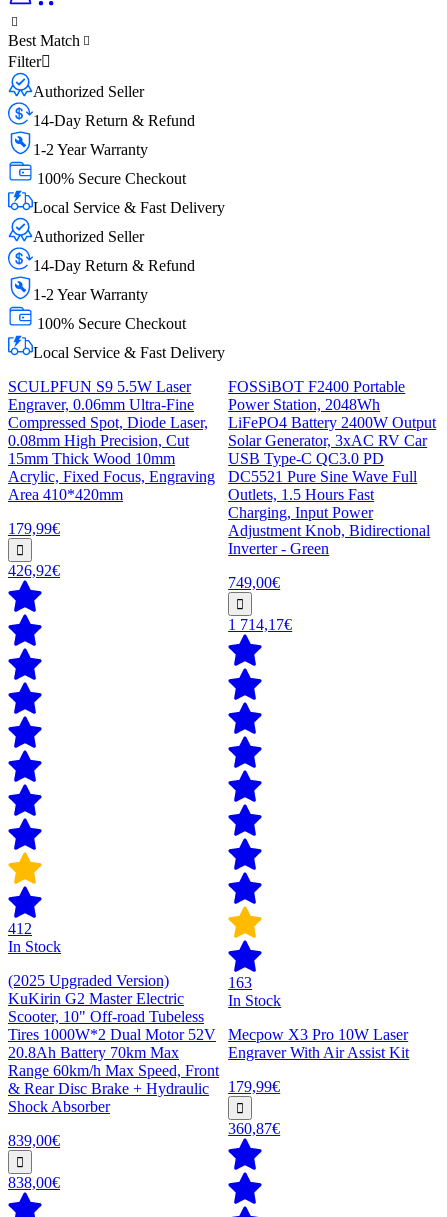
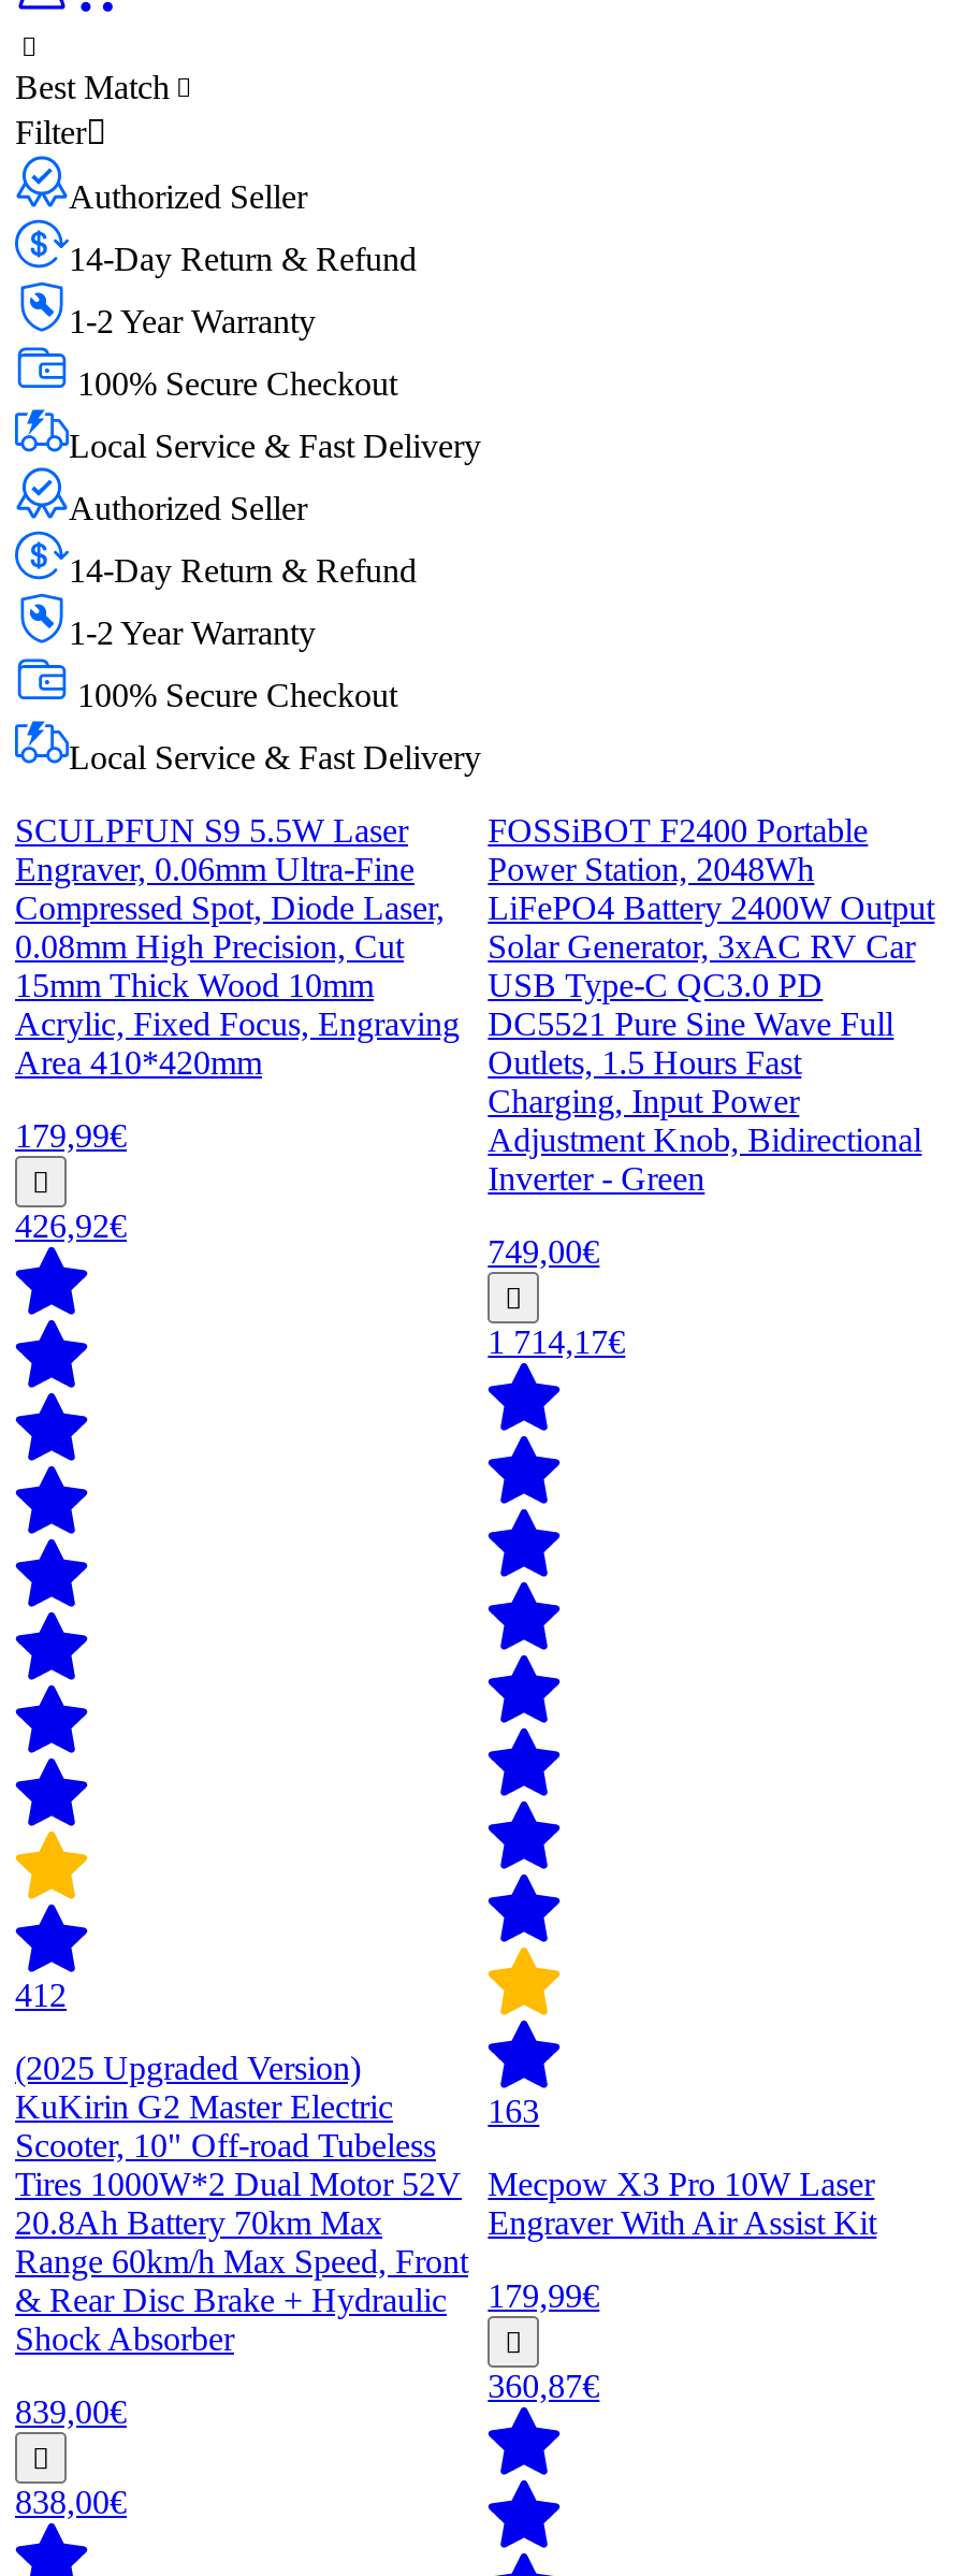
- In Stock

- In Stock
